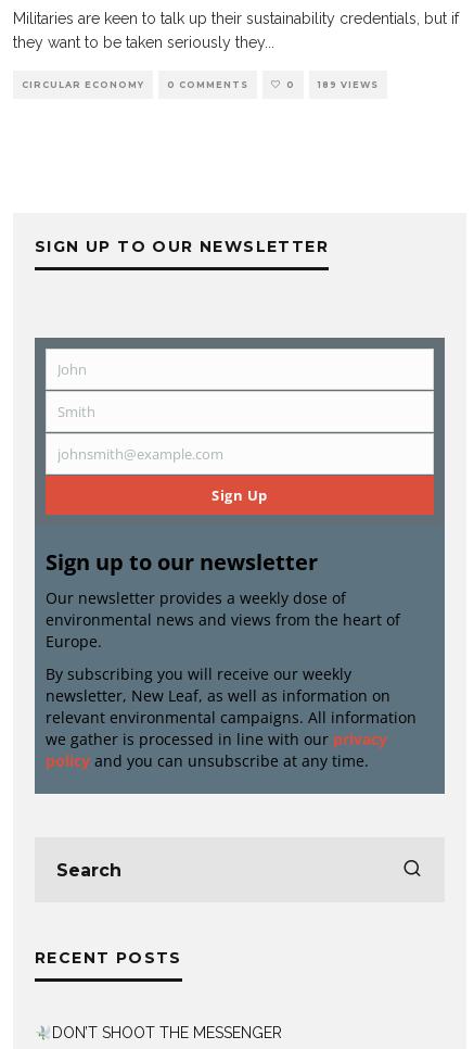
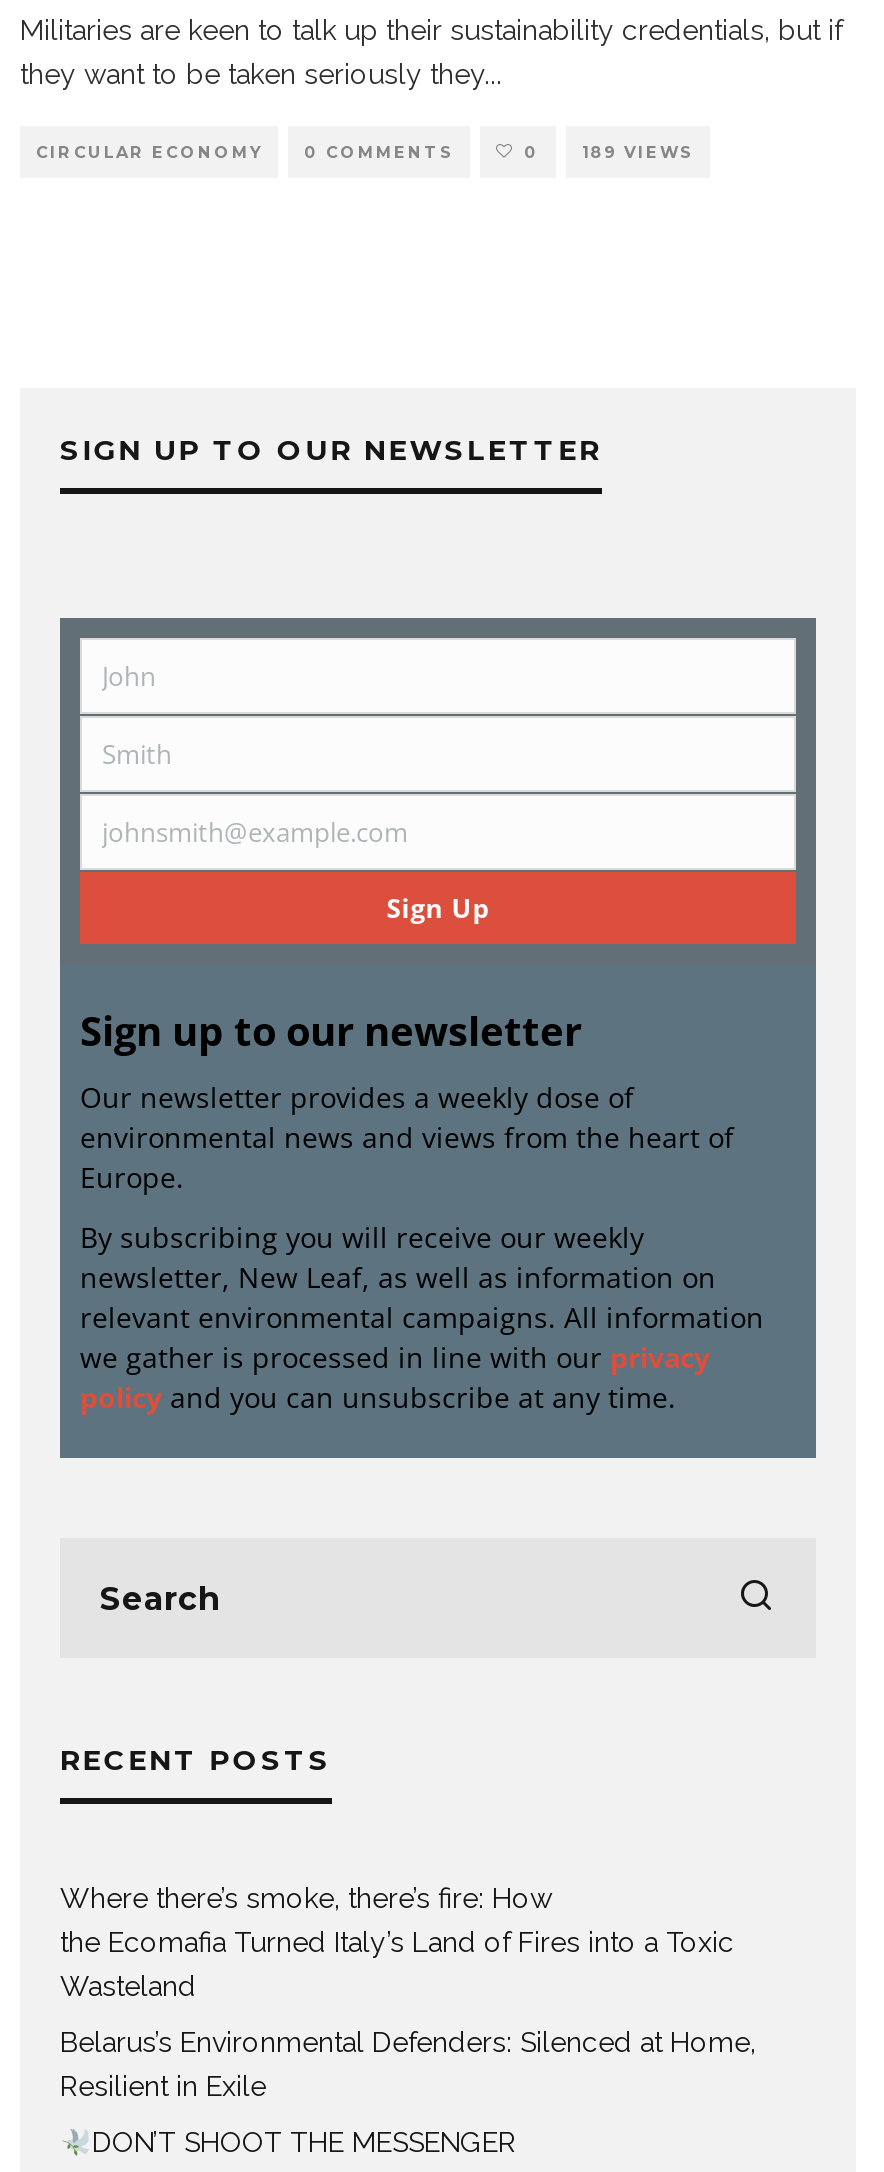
+ Where there’s smoke, there’s fire: How
+ the Ecomafia Turned Italy’s Land of Fires into a Toxic
+ Wasteland
+ Belarus’s Environmental Defenders: Silenced at Home,
+ Resilient in Exile
